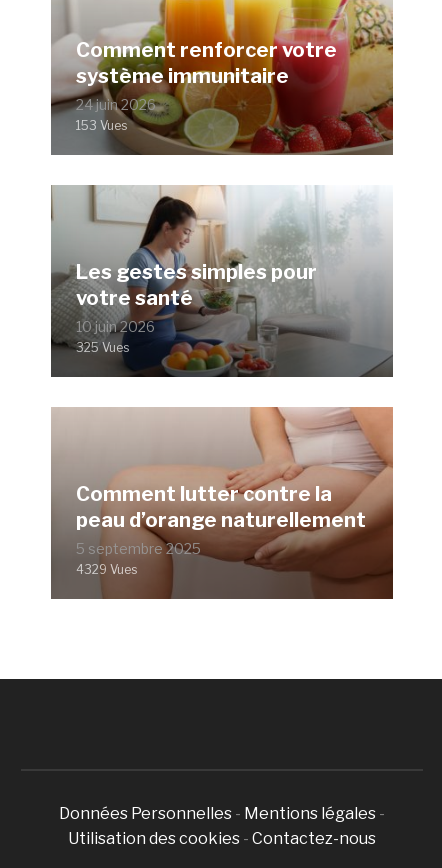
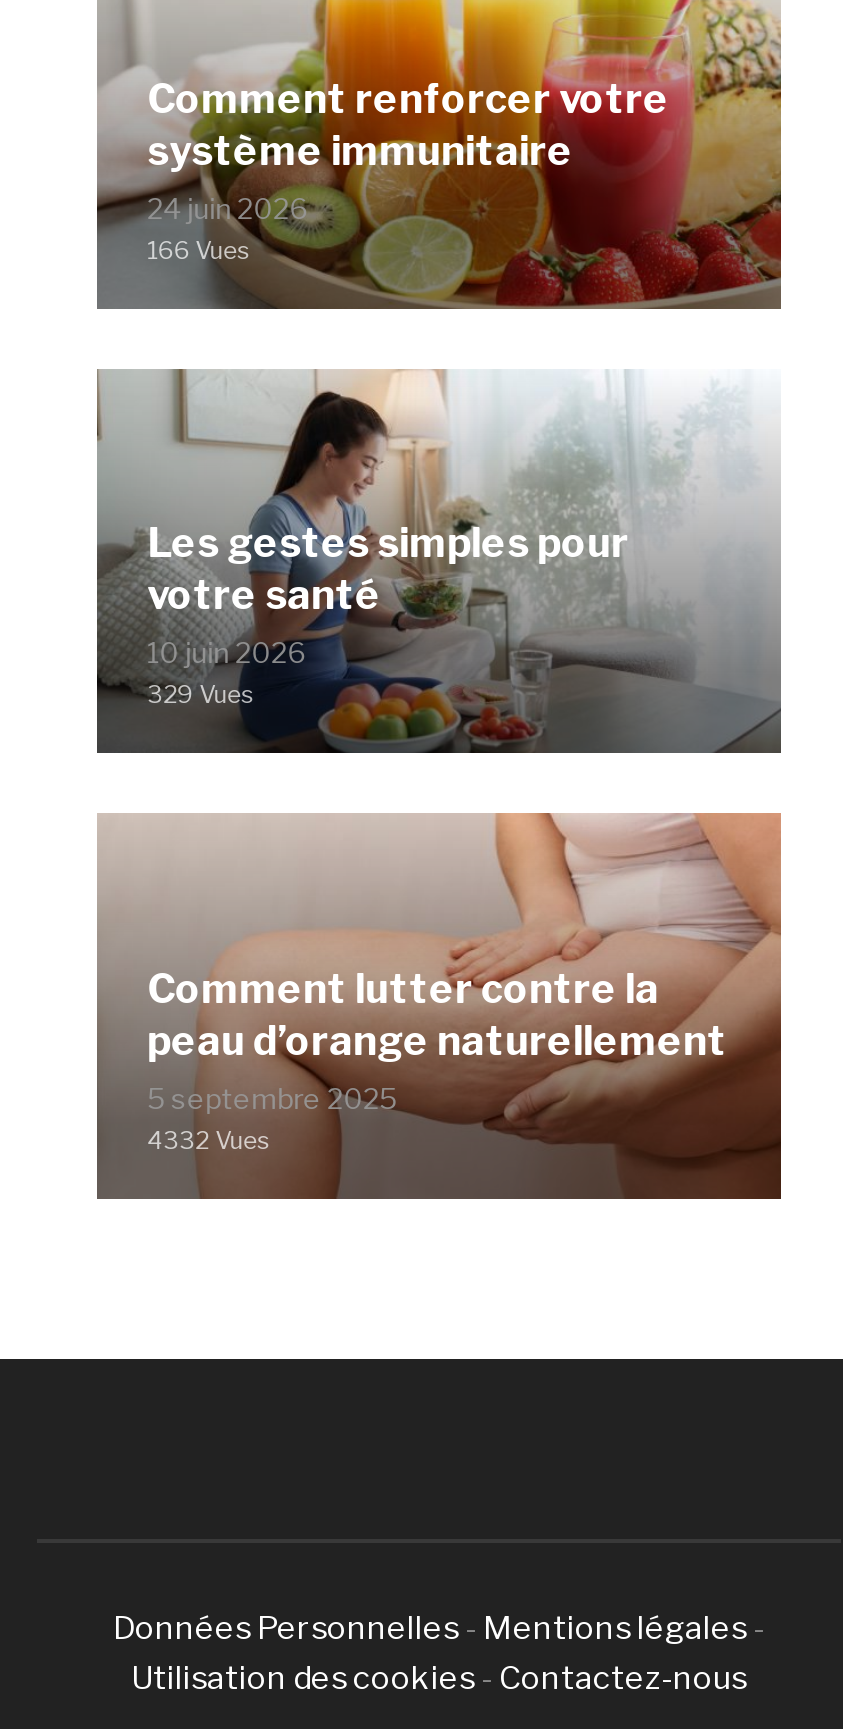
- 153 Vues
+ 166 Vues

- 325 Vues
+ 329 Vues

- 4329 Vues
+ 4332 Vues
